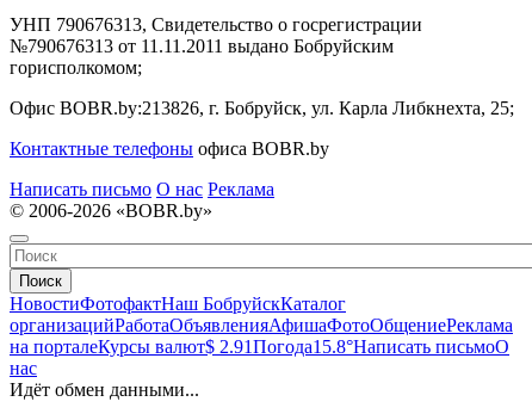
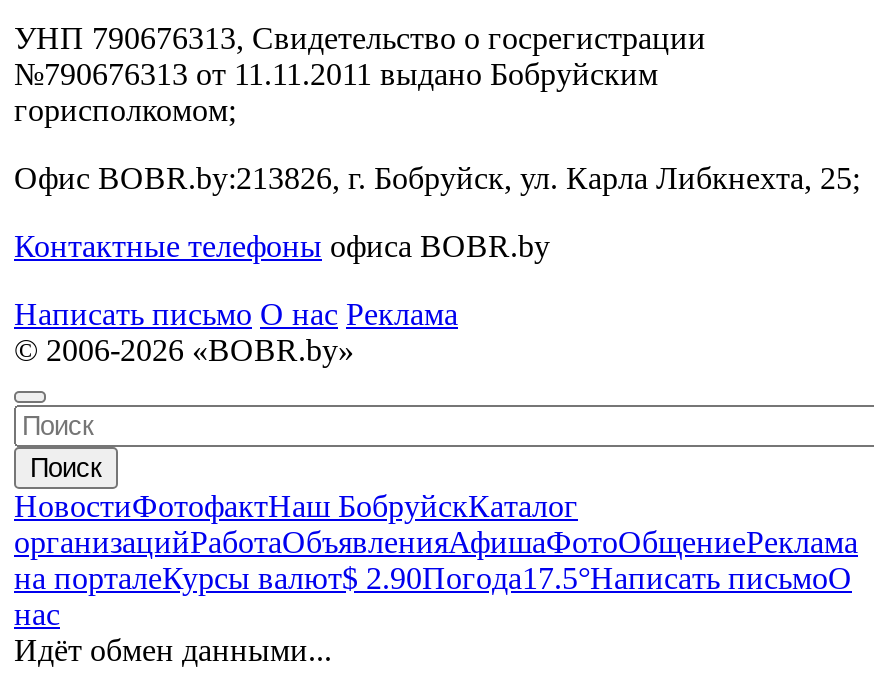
- на порталеКурсы валют$ 2.91Погода15.8°Написать письмоО
+ на порталеКурсы валют$ 2.90Погода17.5°Написать письмоО
